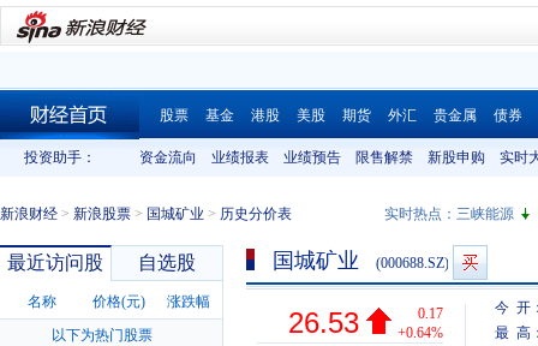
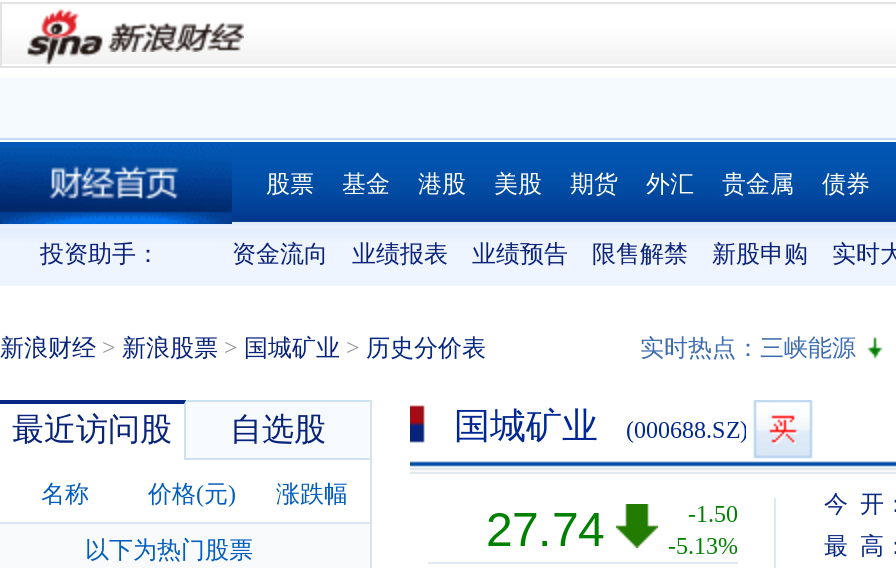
- 26.53
+ 27.74

- 0.17
+ -1.50

- +0.64%
+ -5.13%
